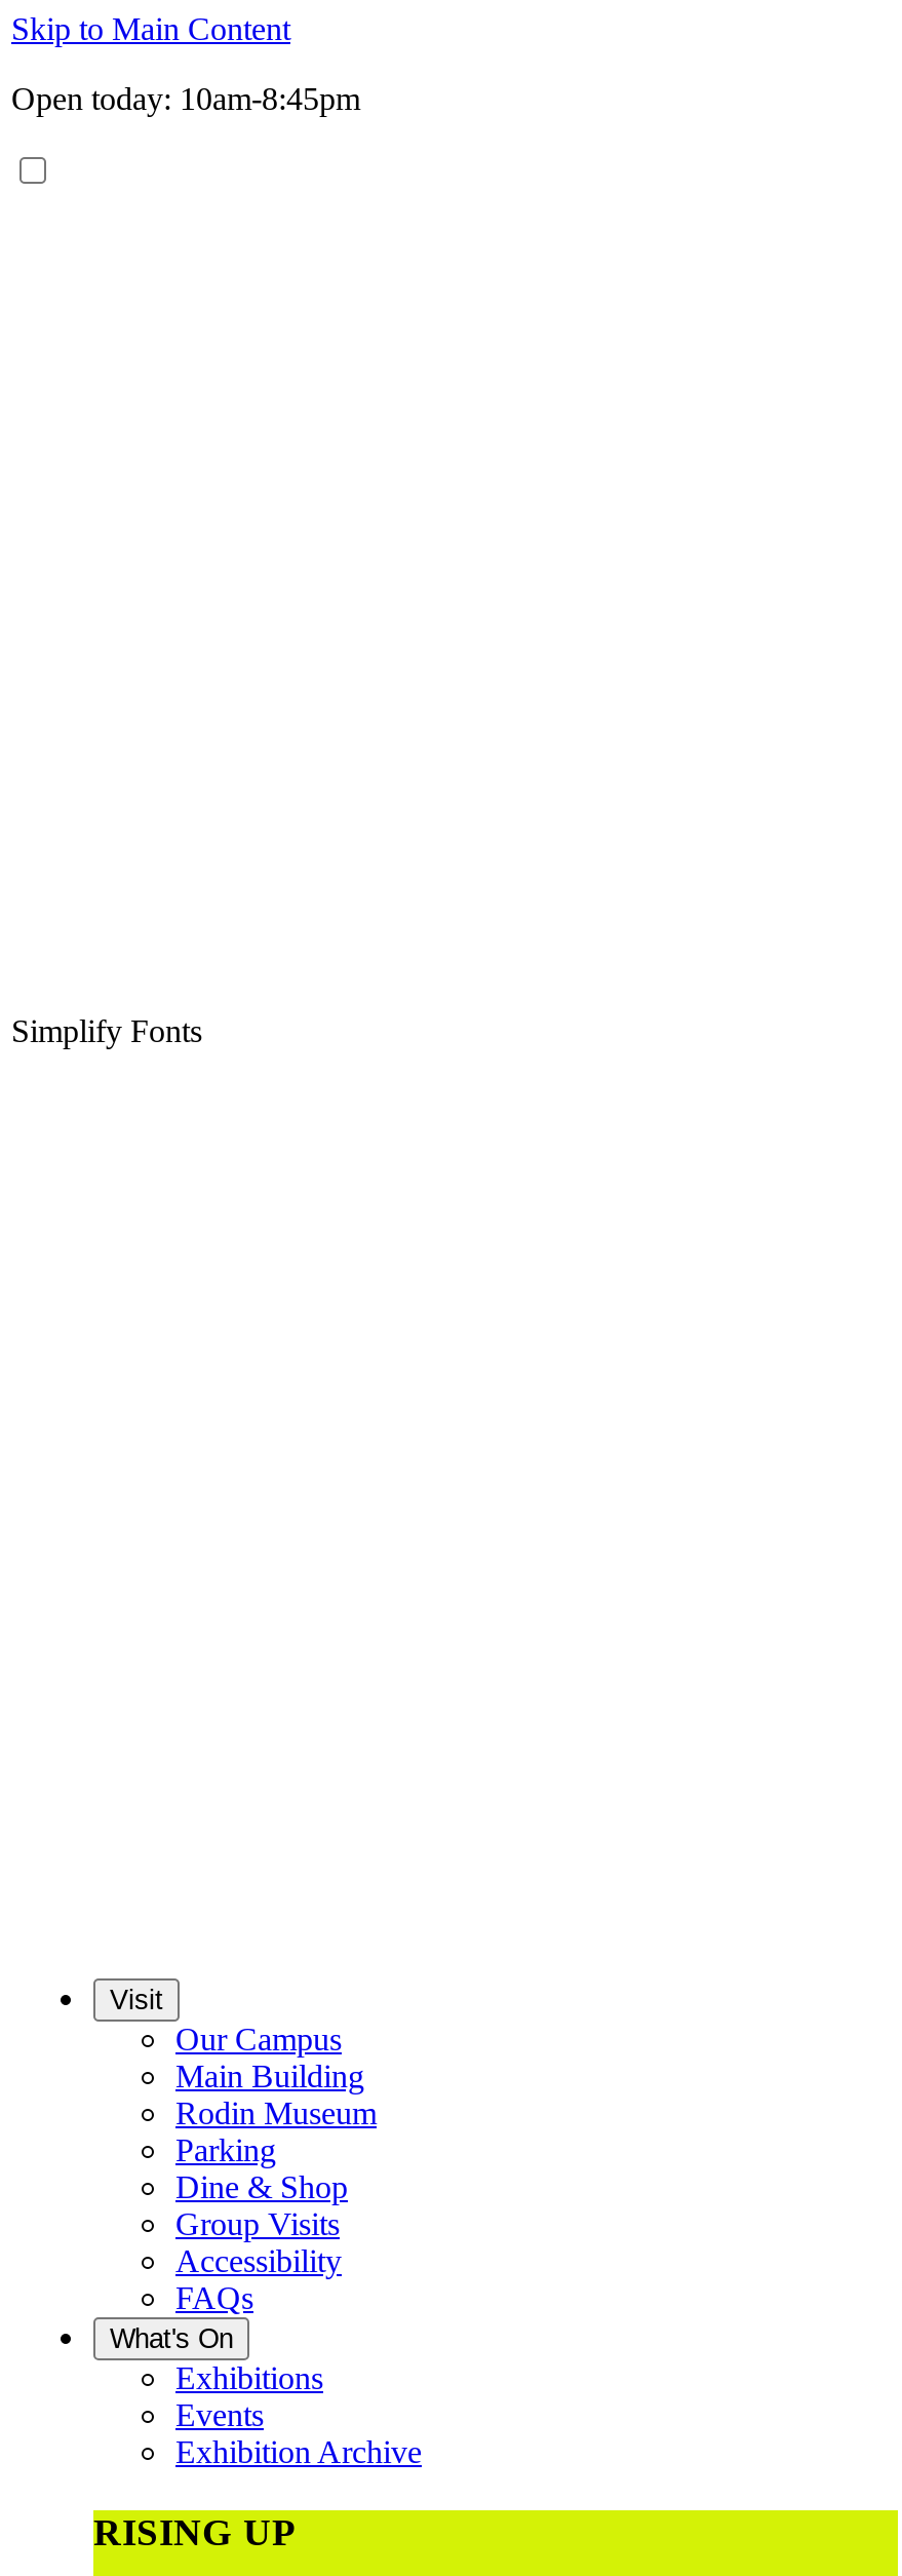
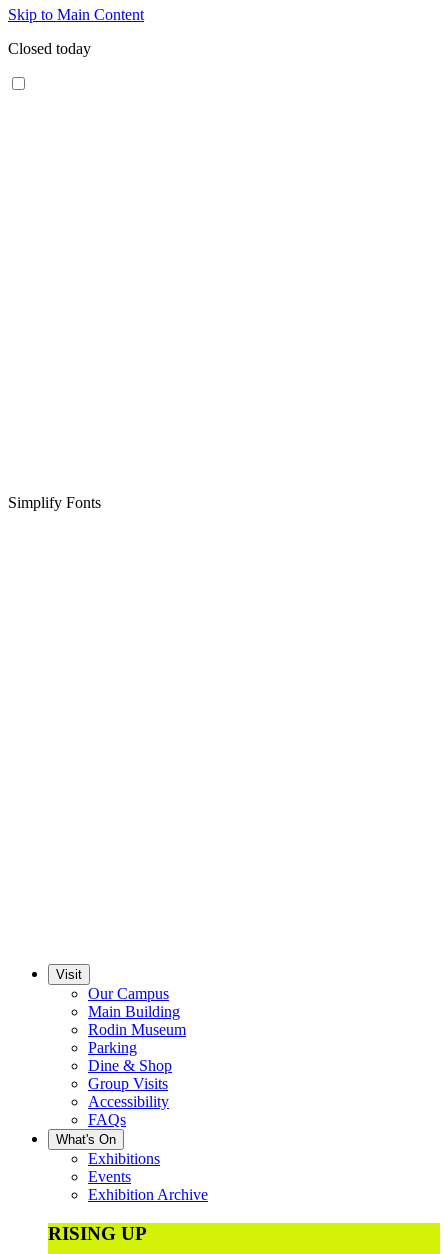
- Open today: 10am-8:45pm
+ Closed today
